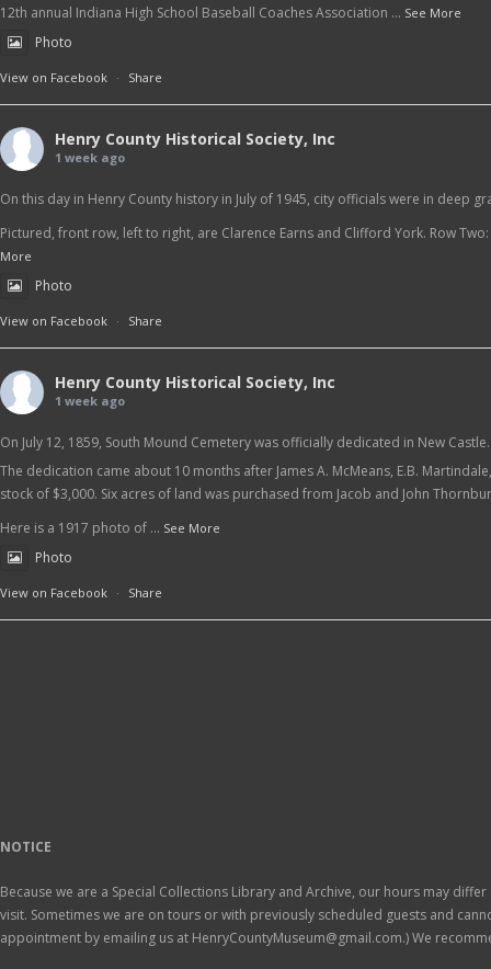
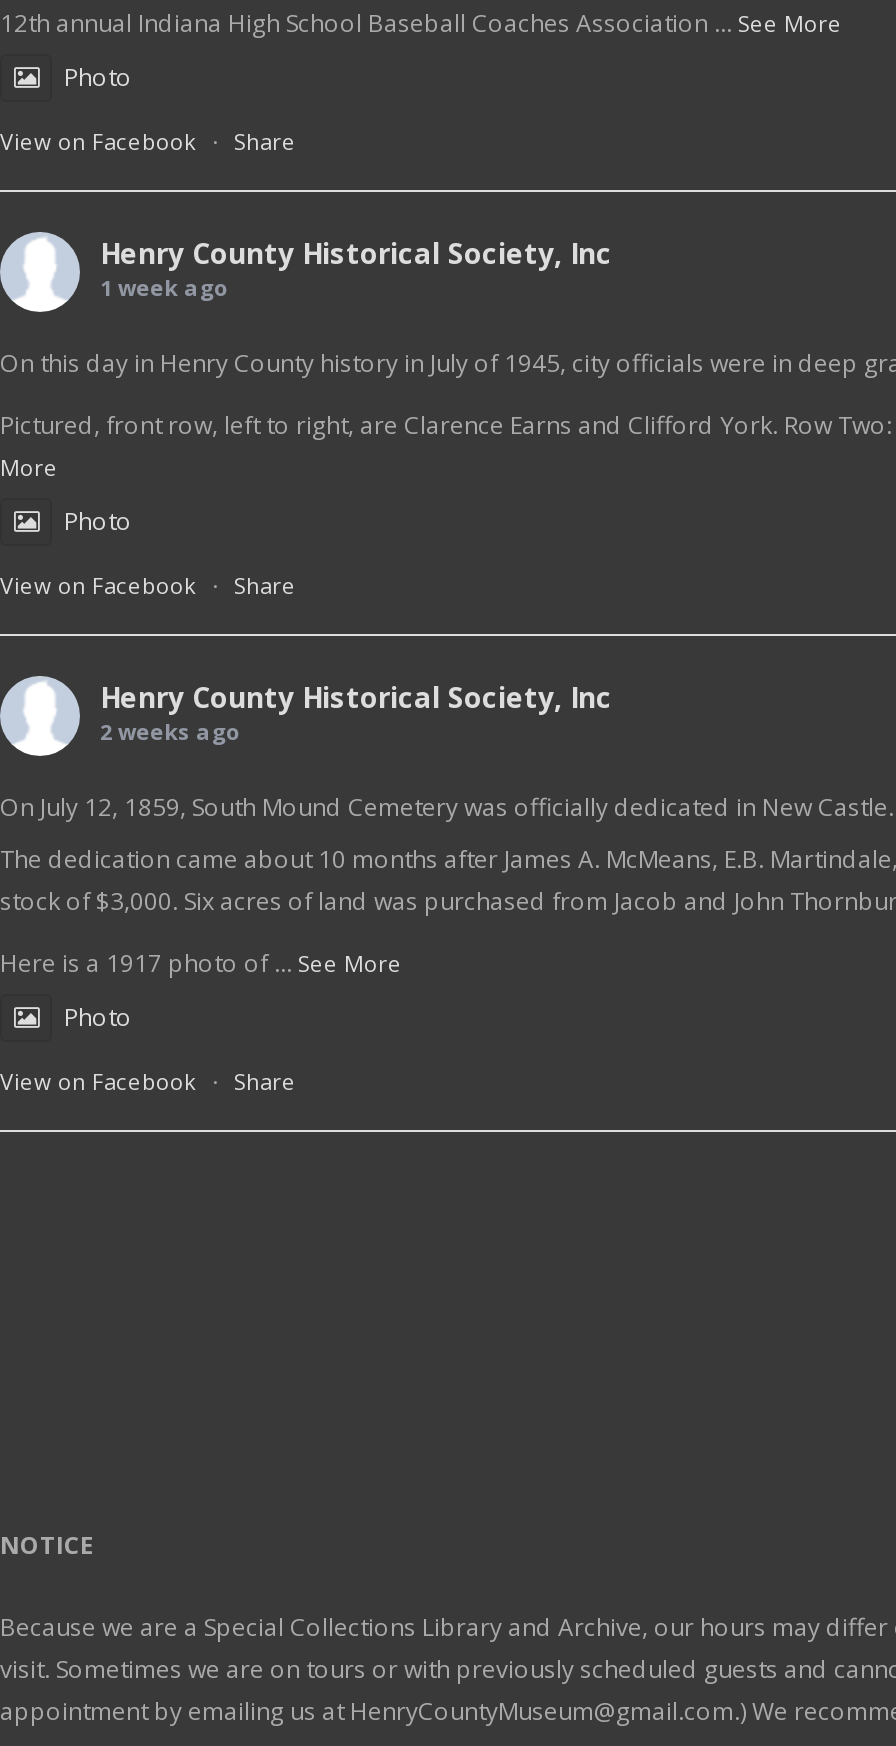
- 1 week ago
+ 2 weeks ago
